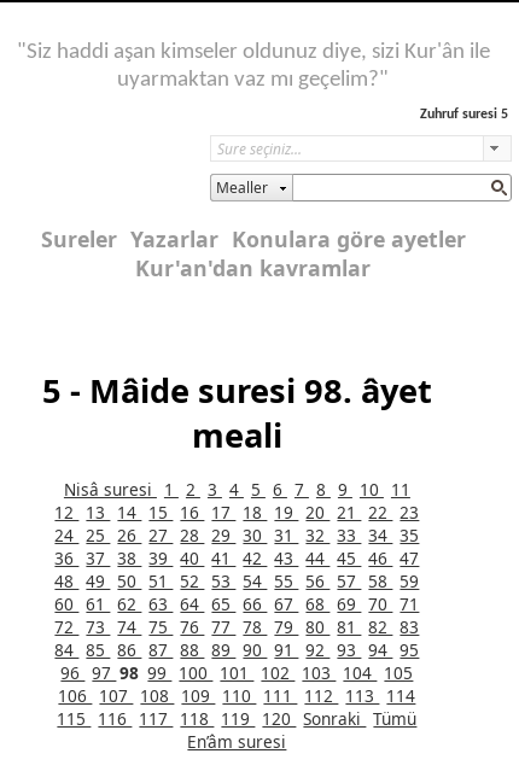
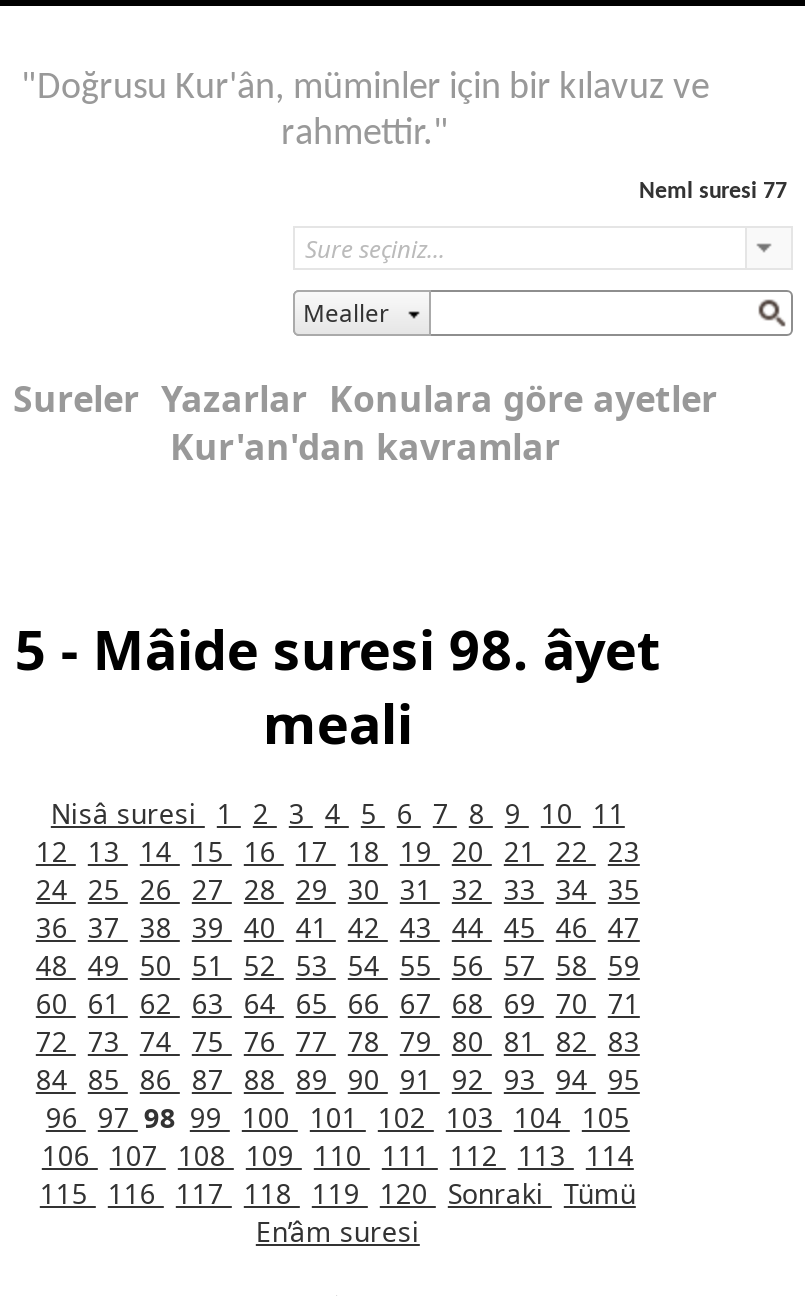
- "Siz haddi aşan kimseler oldunuz diye, sizi Kur'ân ile
- uyarmaktan vaz mı geçelim?"
+ "Doğrusu Kur'ân, müminler için bir kılavuz ve
+ rahmettir."

- Zuhruf suresi 5
+ Neml suresi 77
